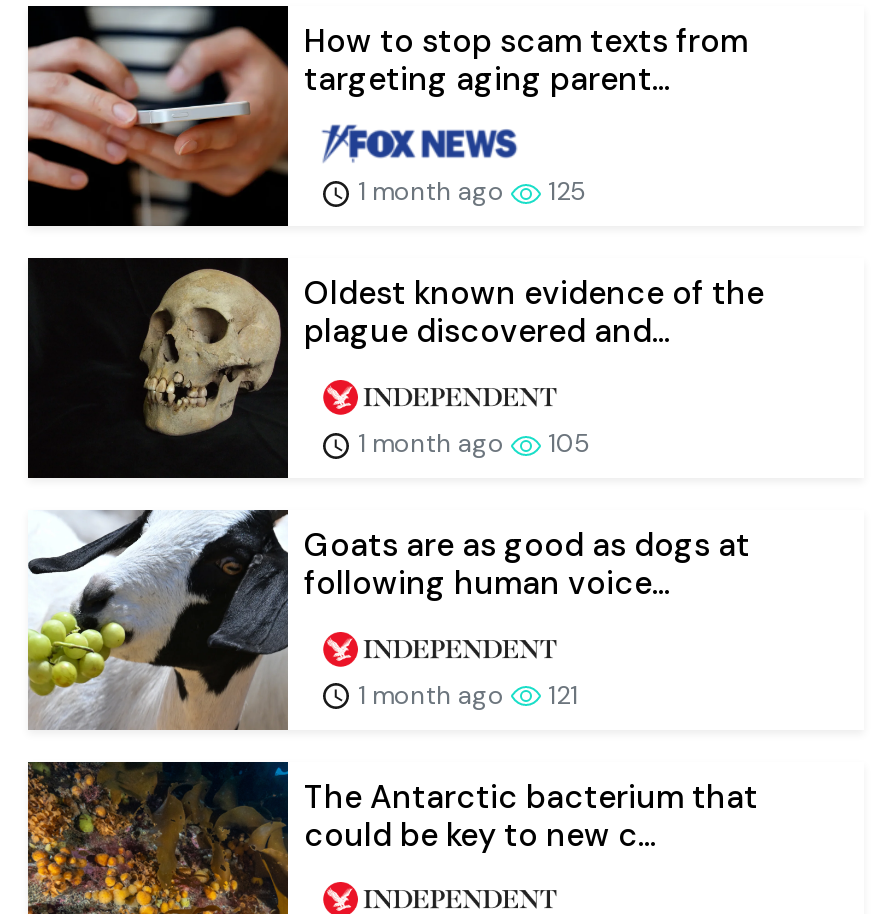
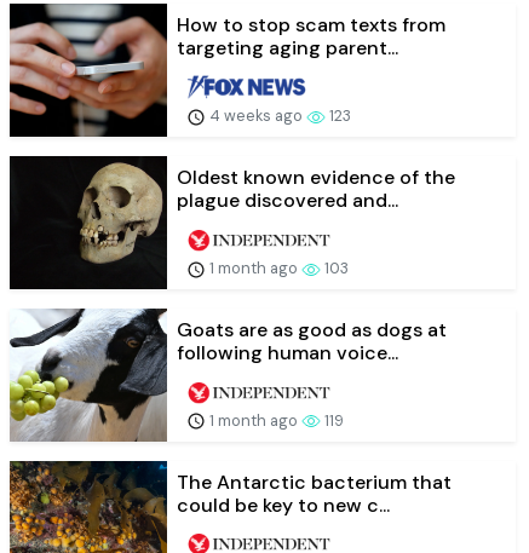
- 1 month ago
+ 4 weeks ago

- 125
+ 123

- 1 month ago 105
+ 1 month ago 103

- 1 month ago 121
+ 1 month ago 119
